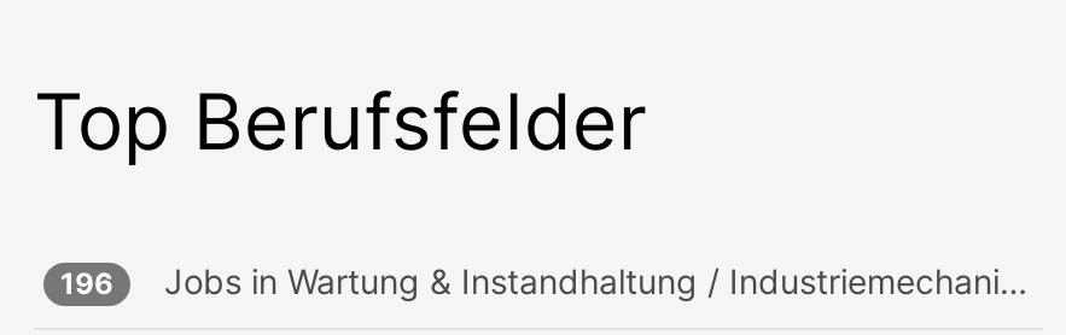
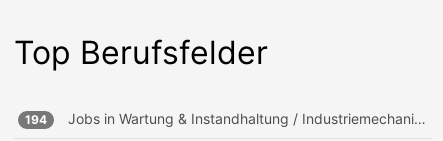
- 196
+ 194
